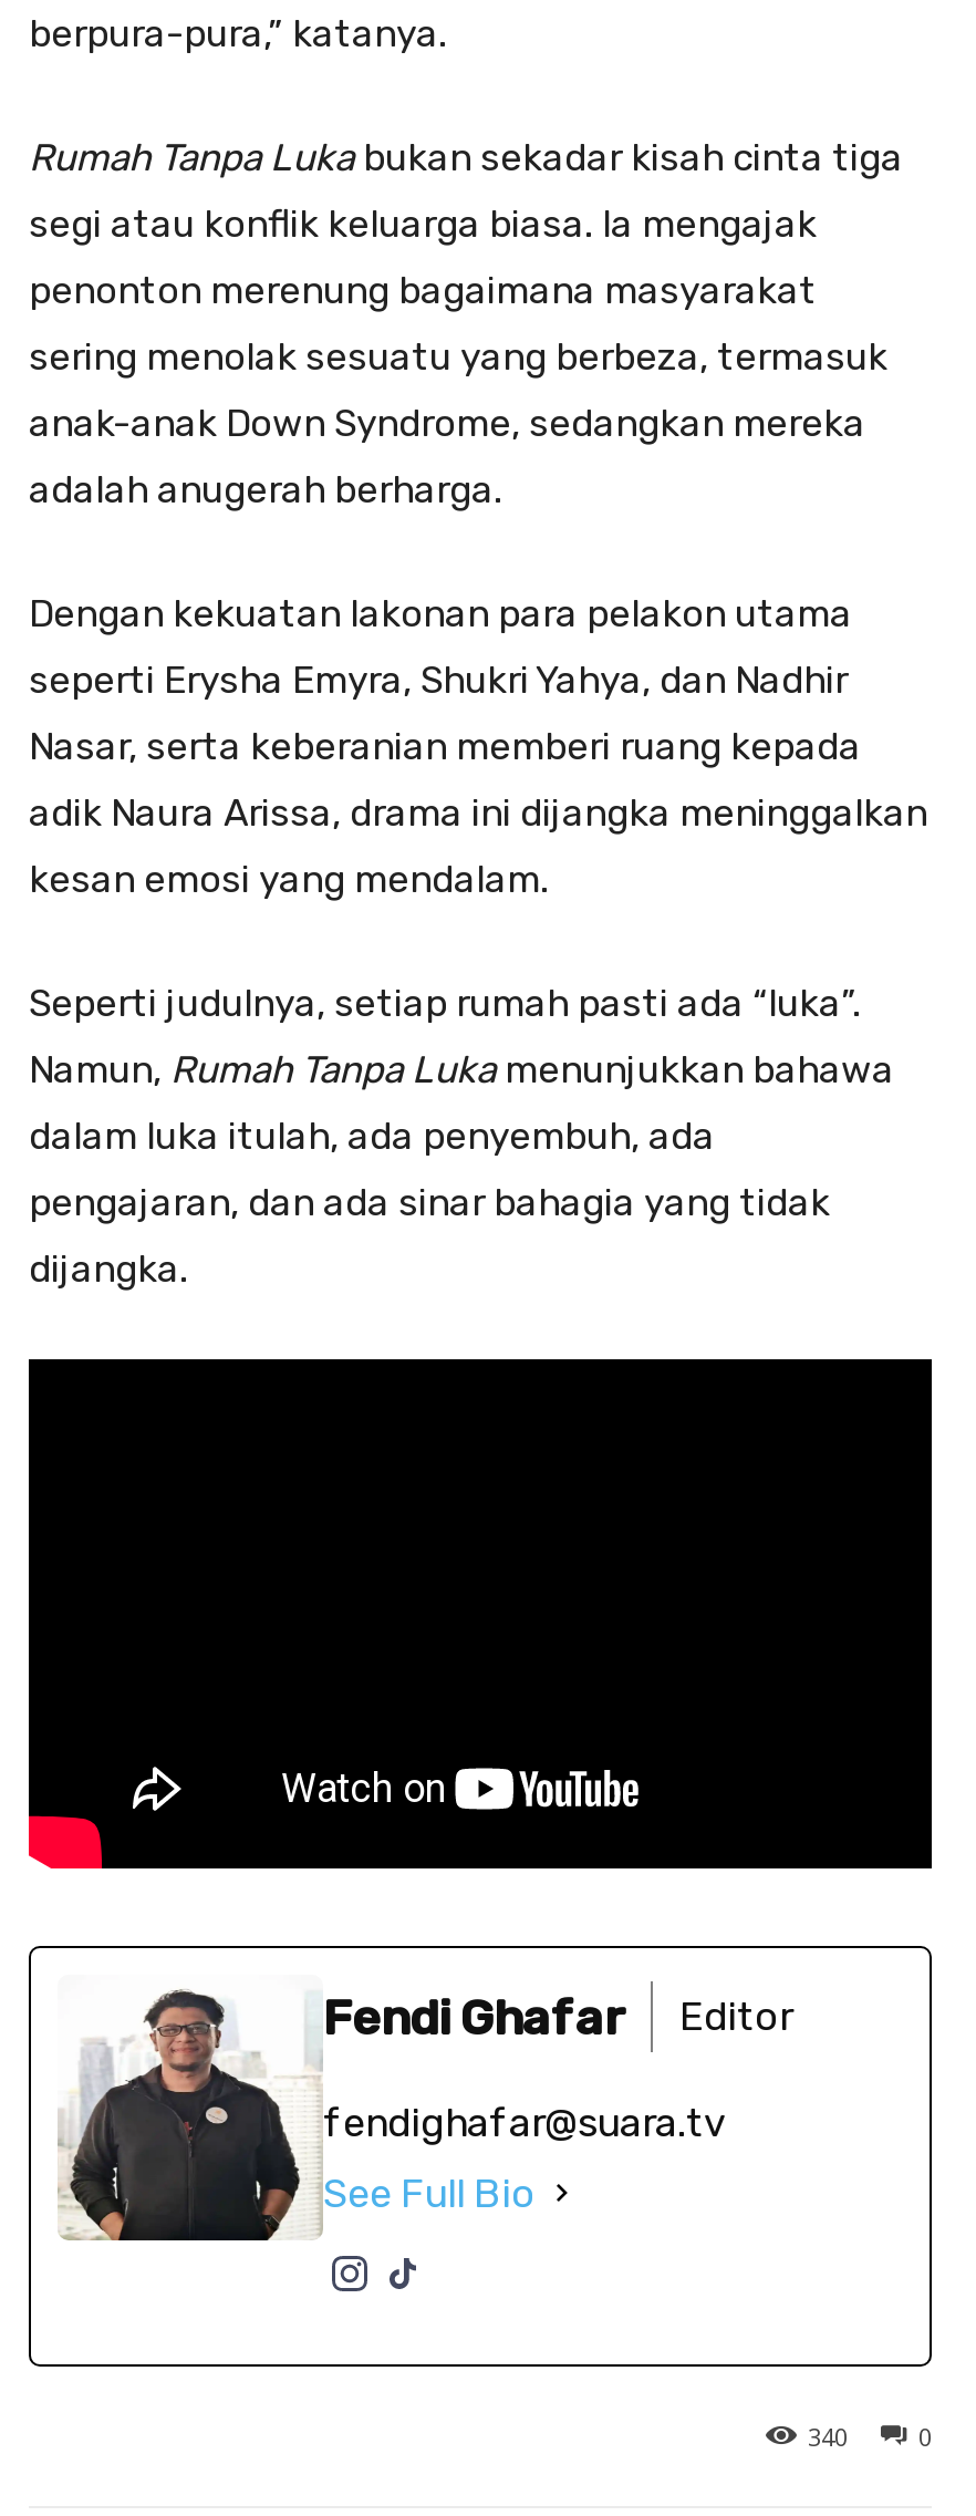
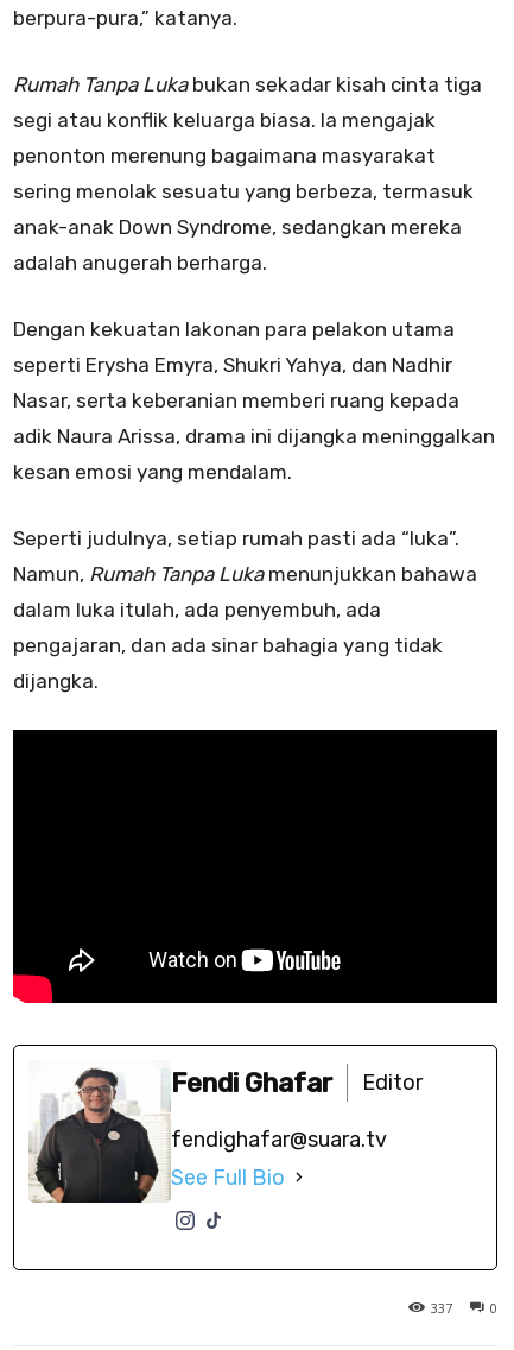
- 340
+ 337
